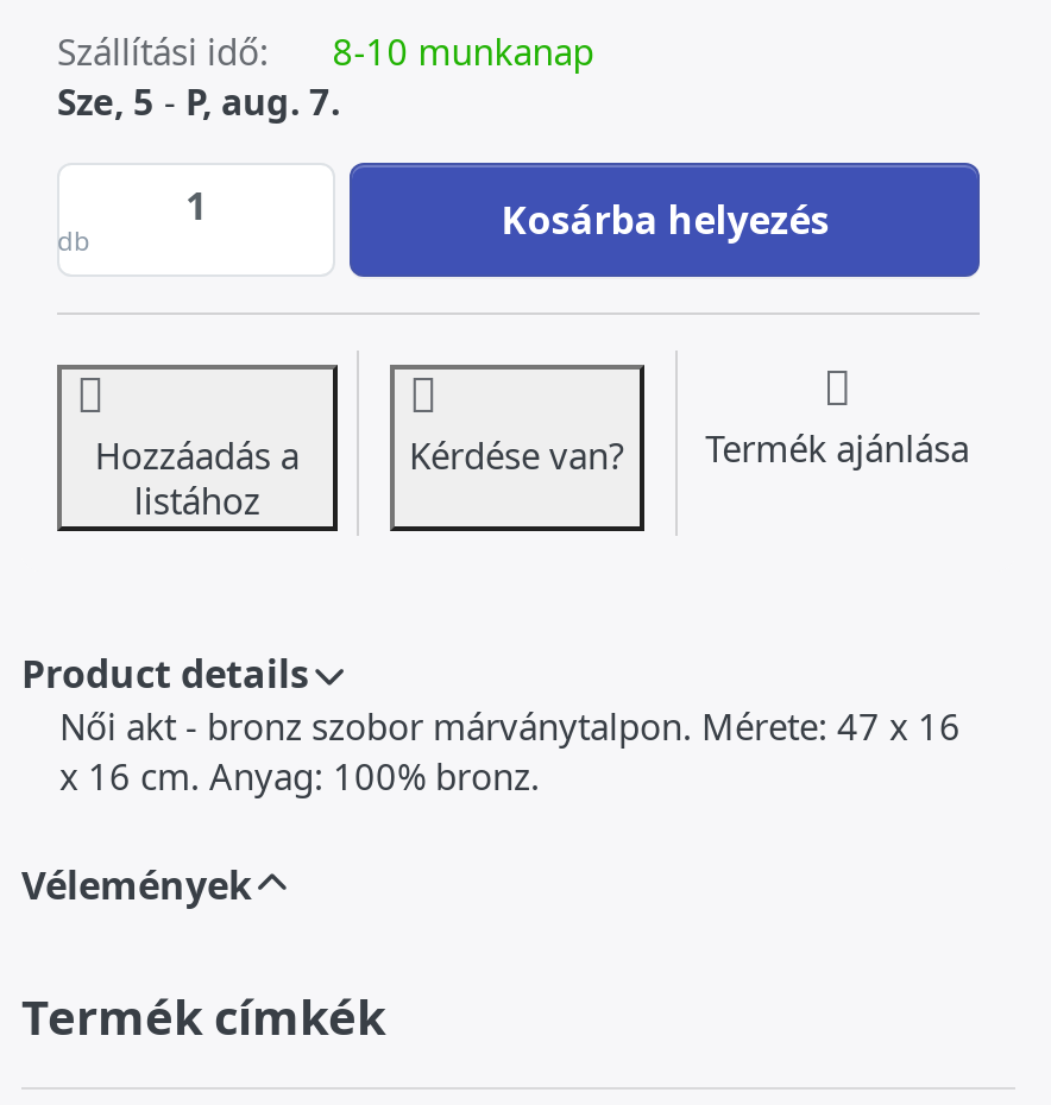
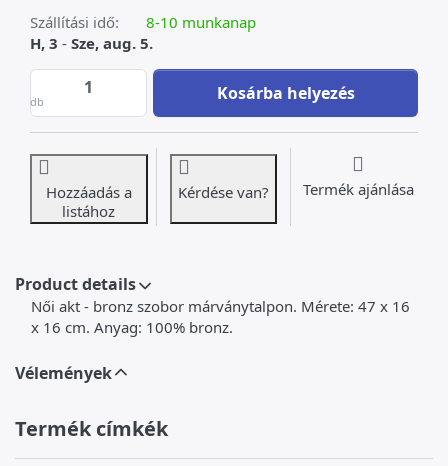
- Sze, 5 - P, aug. 7.
+ H, 3 - Sze, aug. 5.
